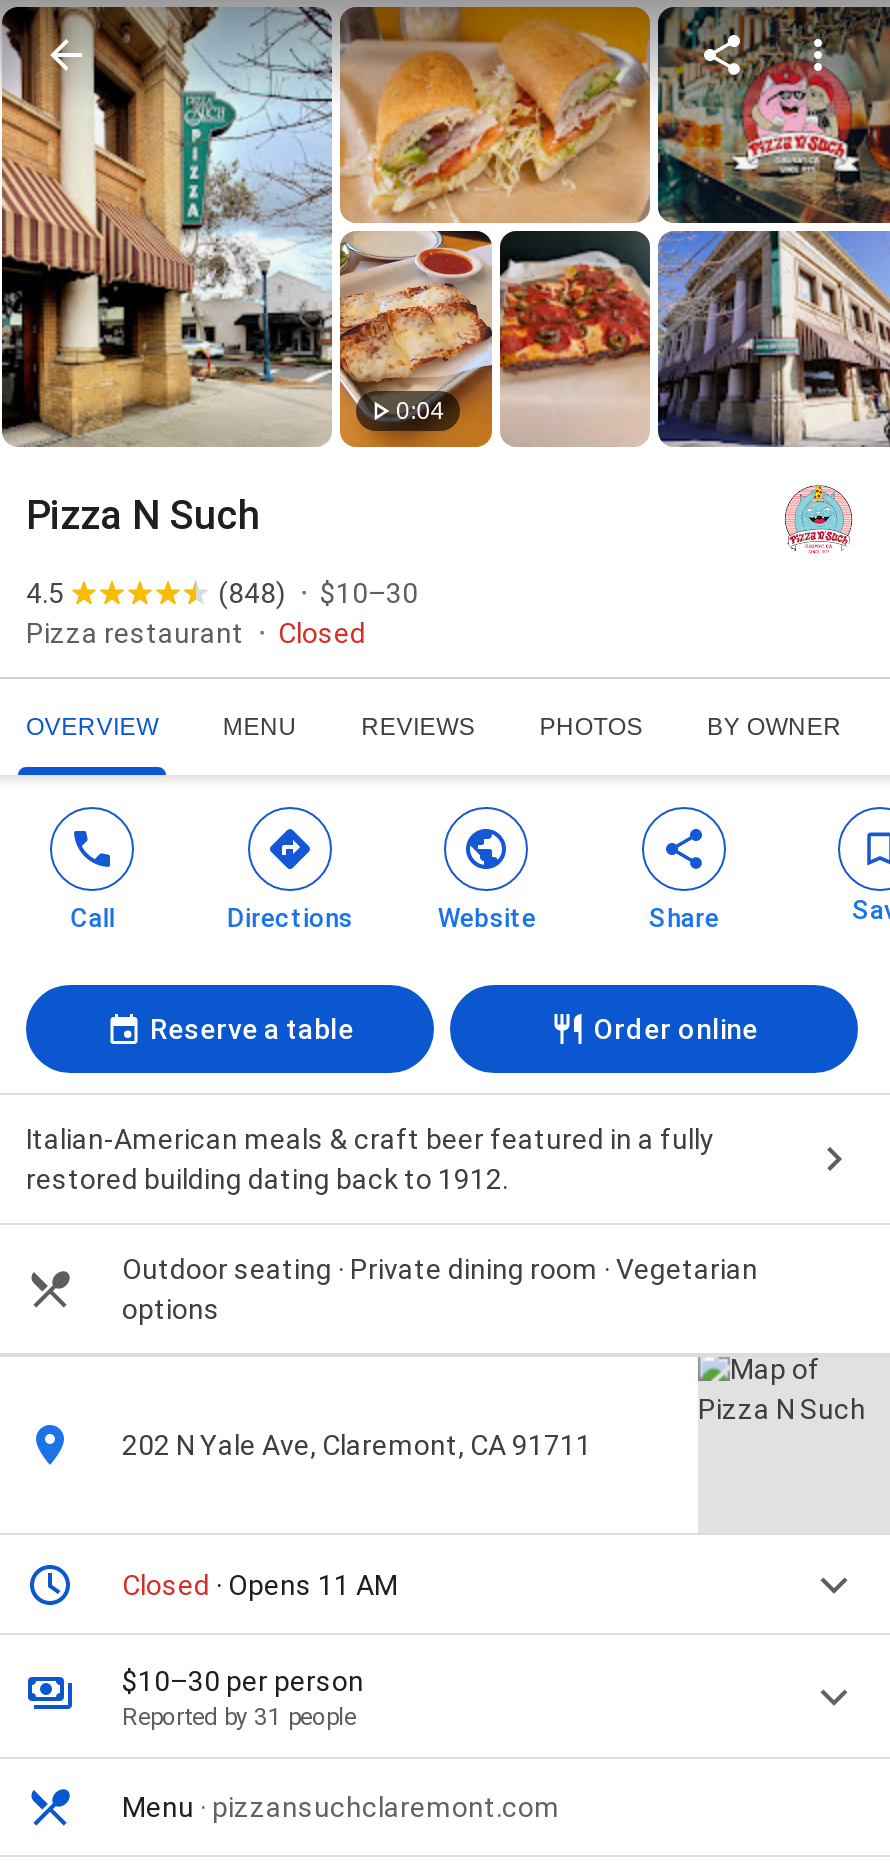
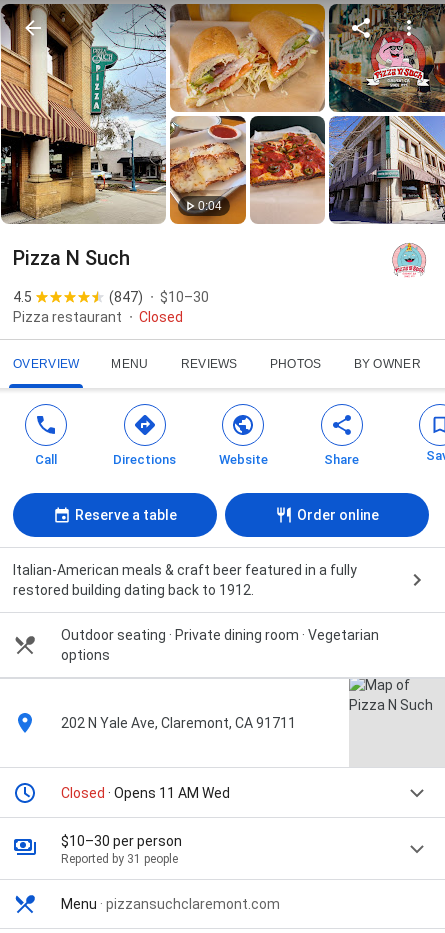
- (848) $10–30
+ (847) $10–30

- Closed · Opens 11 AM
+ Closed · Opens 11 AM Wed
